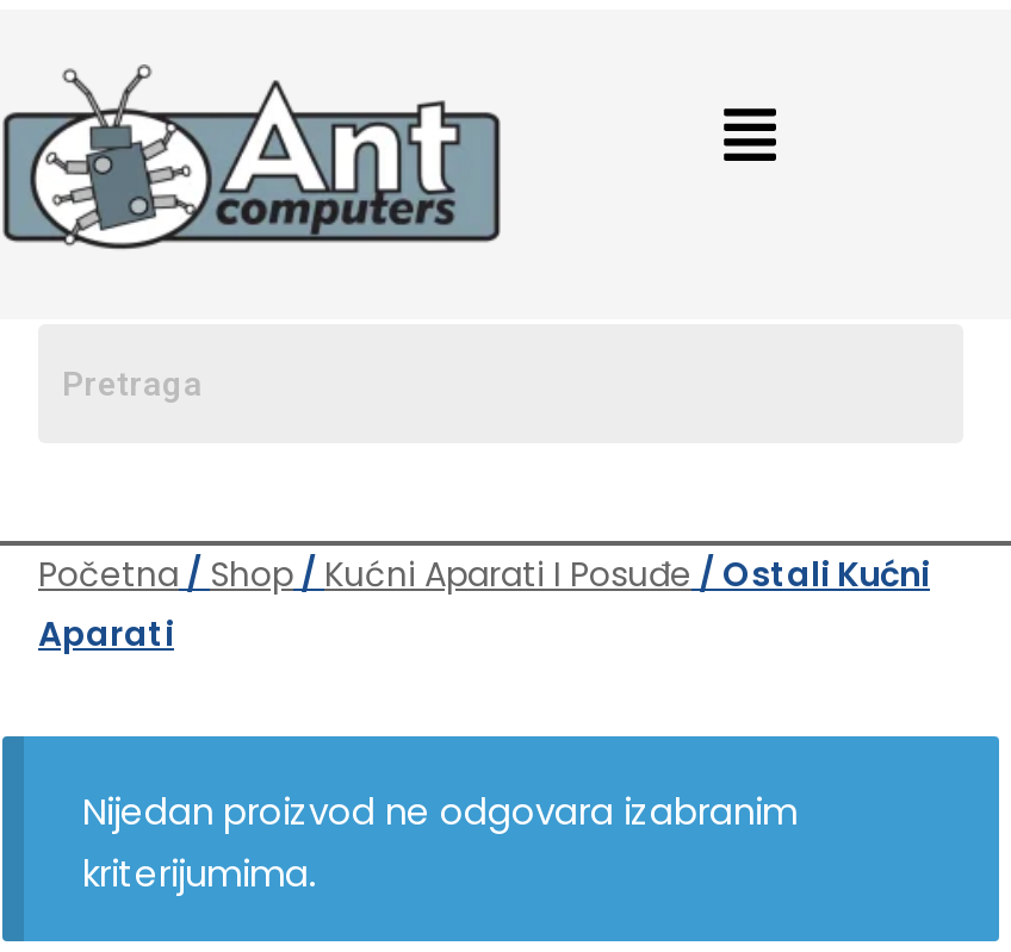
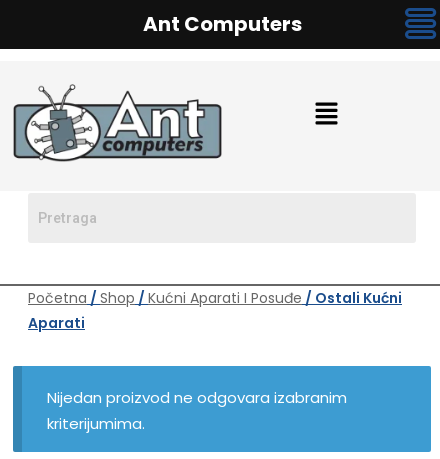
+ Ant Computers
